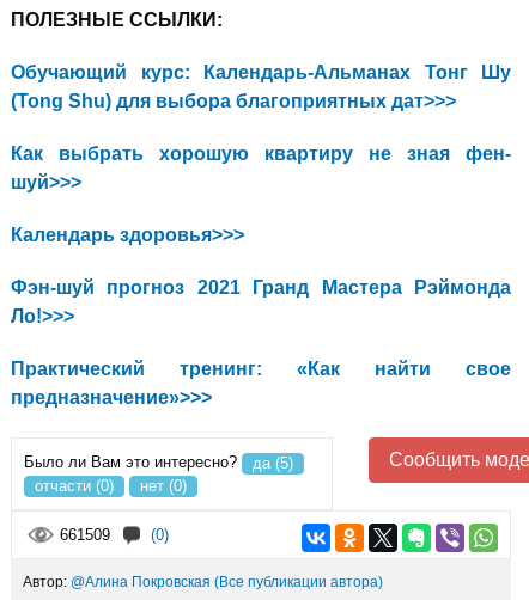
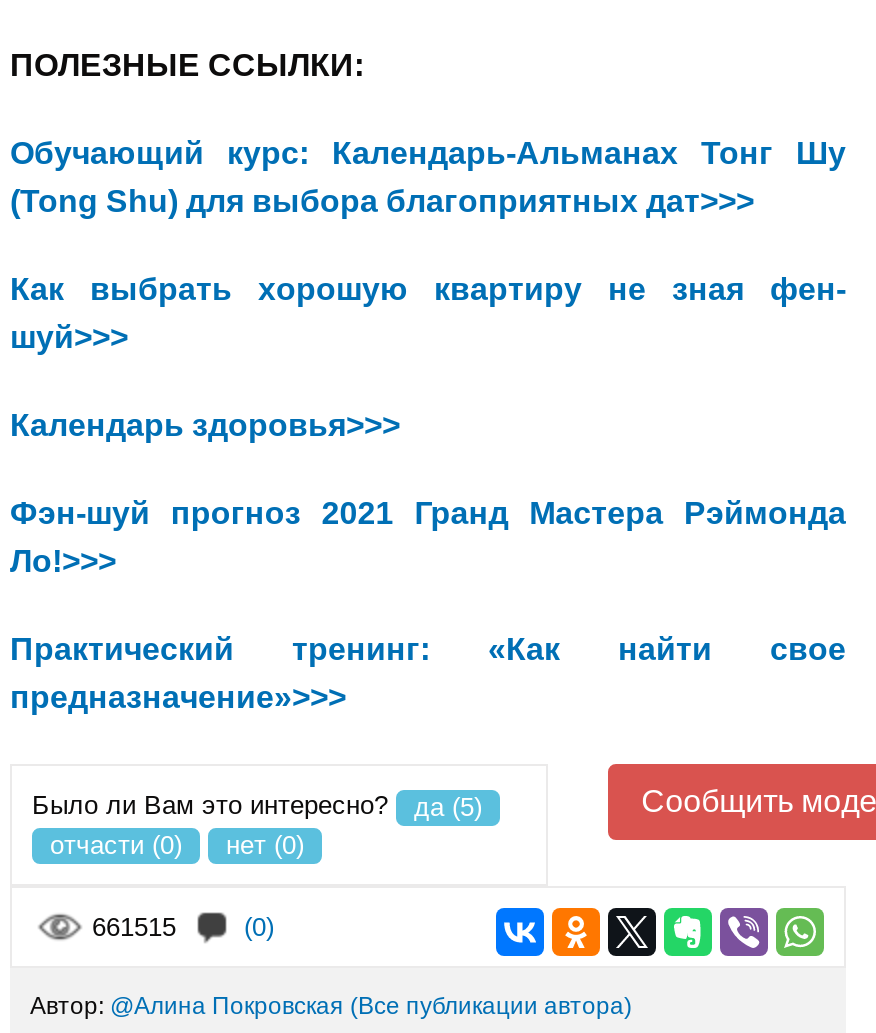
- 661509
+ 661515
